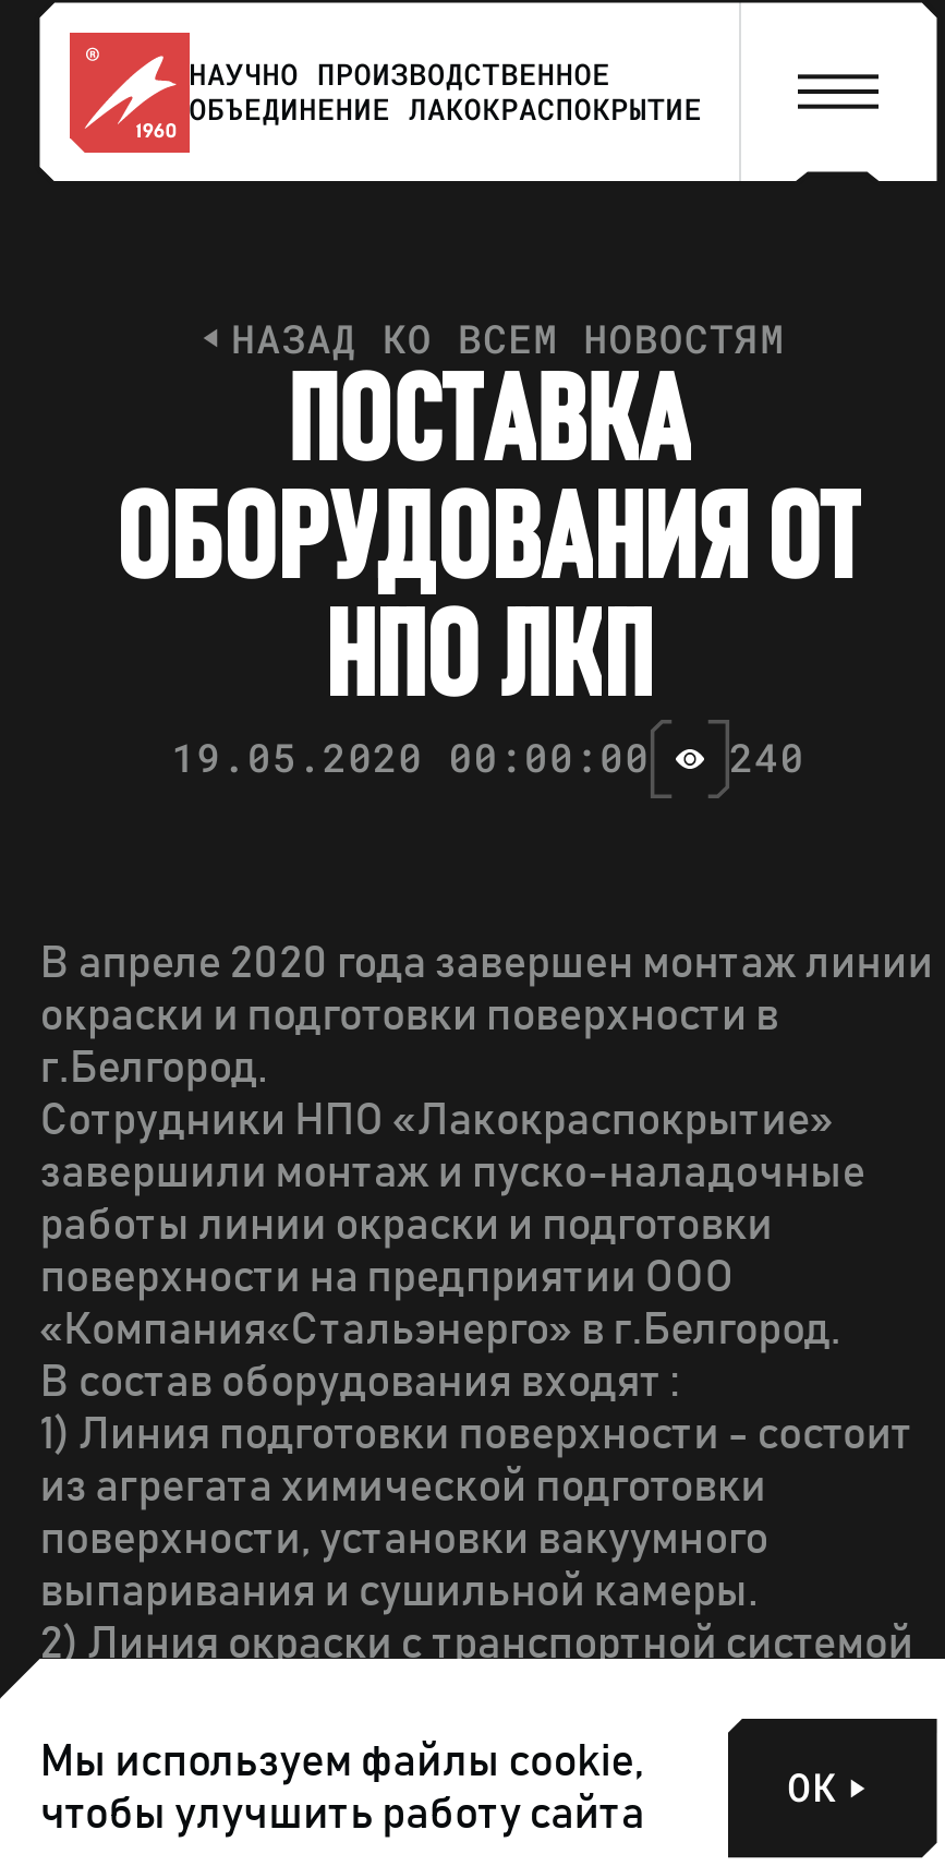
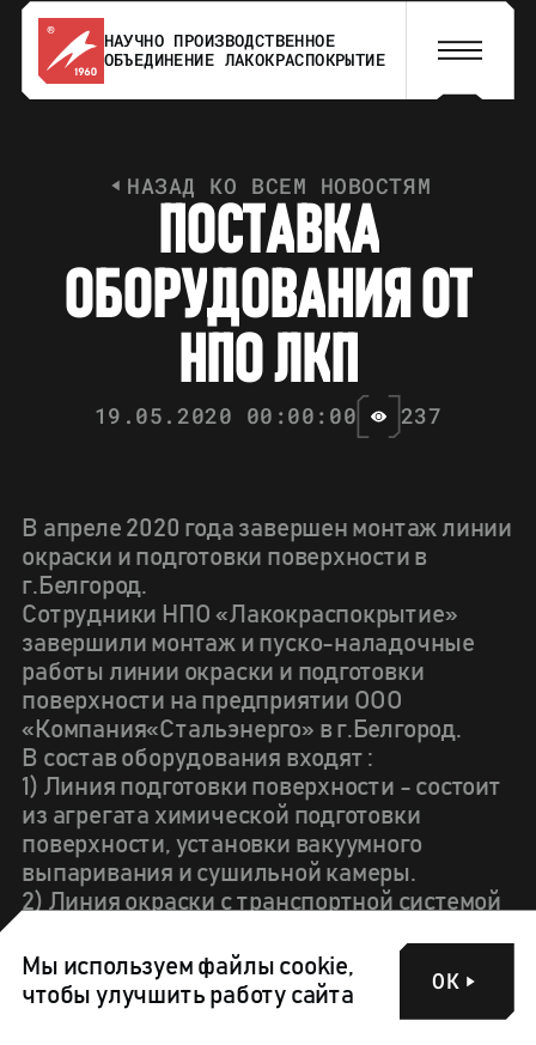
- 19.05.2020 00:00:00 240
+ 19.05.2020 00:00:00 237
